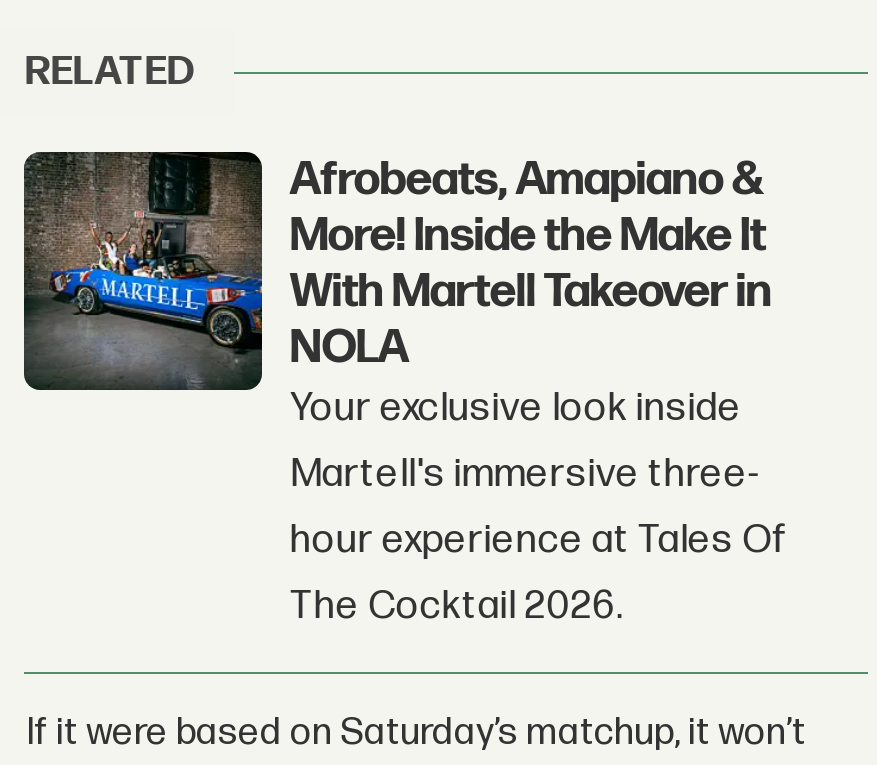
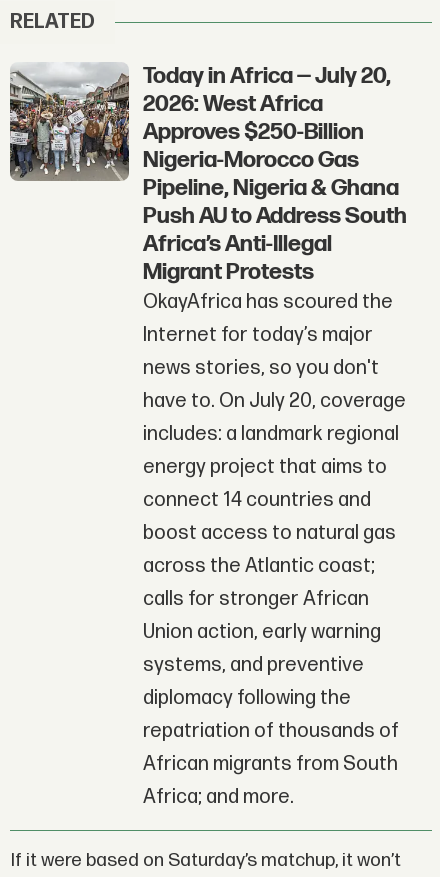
- [image]
- Afrobeats, Amapiano &
- More! Inside the Make It
- With Martell Takeover in
- NOLA
- Your exclusive look inside
- Martell's immersive three-
- hour experience at Tales Of
- The Cocktail 2026.
+ [image]
+ Today in Africa — July 20,
+ 2026: West Africa
+ Approves $250-Billion
+ Nigeria-Morocco Gas
+ Pipeline, Nigeria & Ghana
+ Push AU to Address South
+ Africa’s Anti-Illegal
+ Migrant Protests
+ OkayAfrica has scoured the
+ Internet for today’s major
+ news stories, so you don't
+ have to. On July 20, coverage
+ includes: a landmark regional
+ energy project that aims to
+ connect 14 countries and
+ boost access to natural gas
+ across the Atlantic coast;
+ calls for stronger African
+ Union action, early warning
+ systems, and preventive
+ diplomacy following the
+ repatriation of thousands of
+ African migrants from South
+ Africa; and more.
